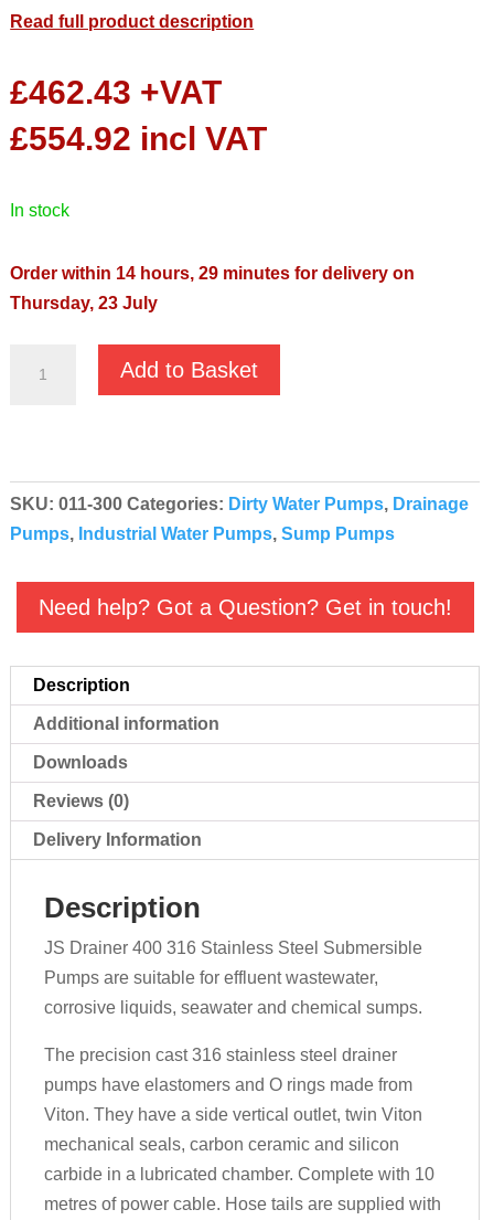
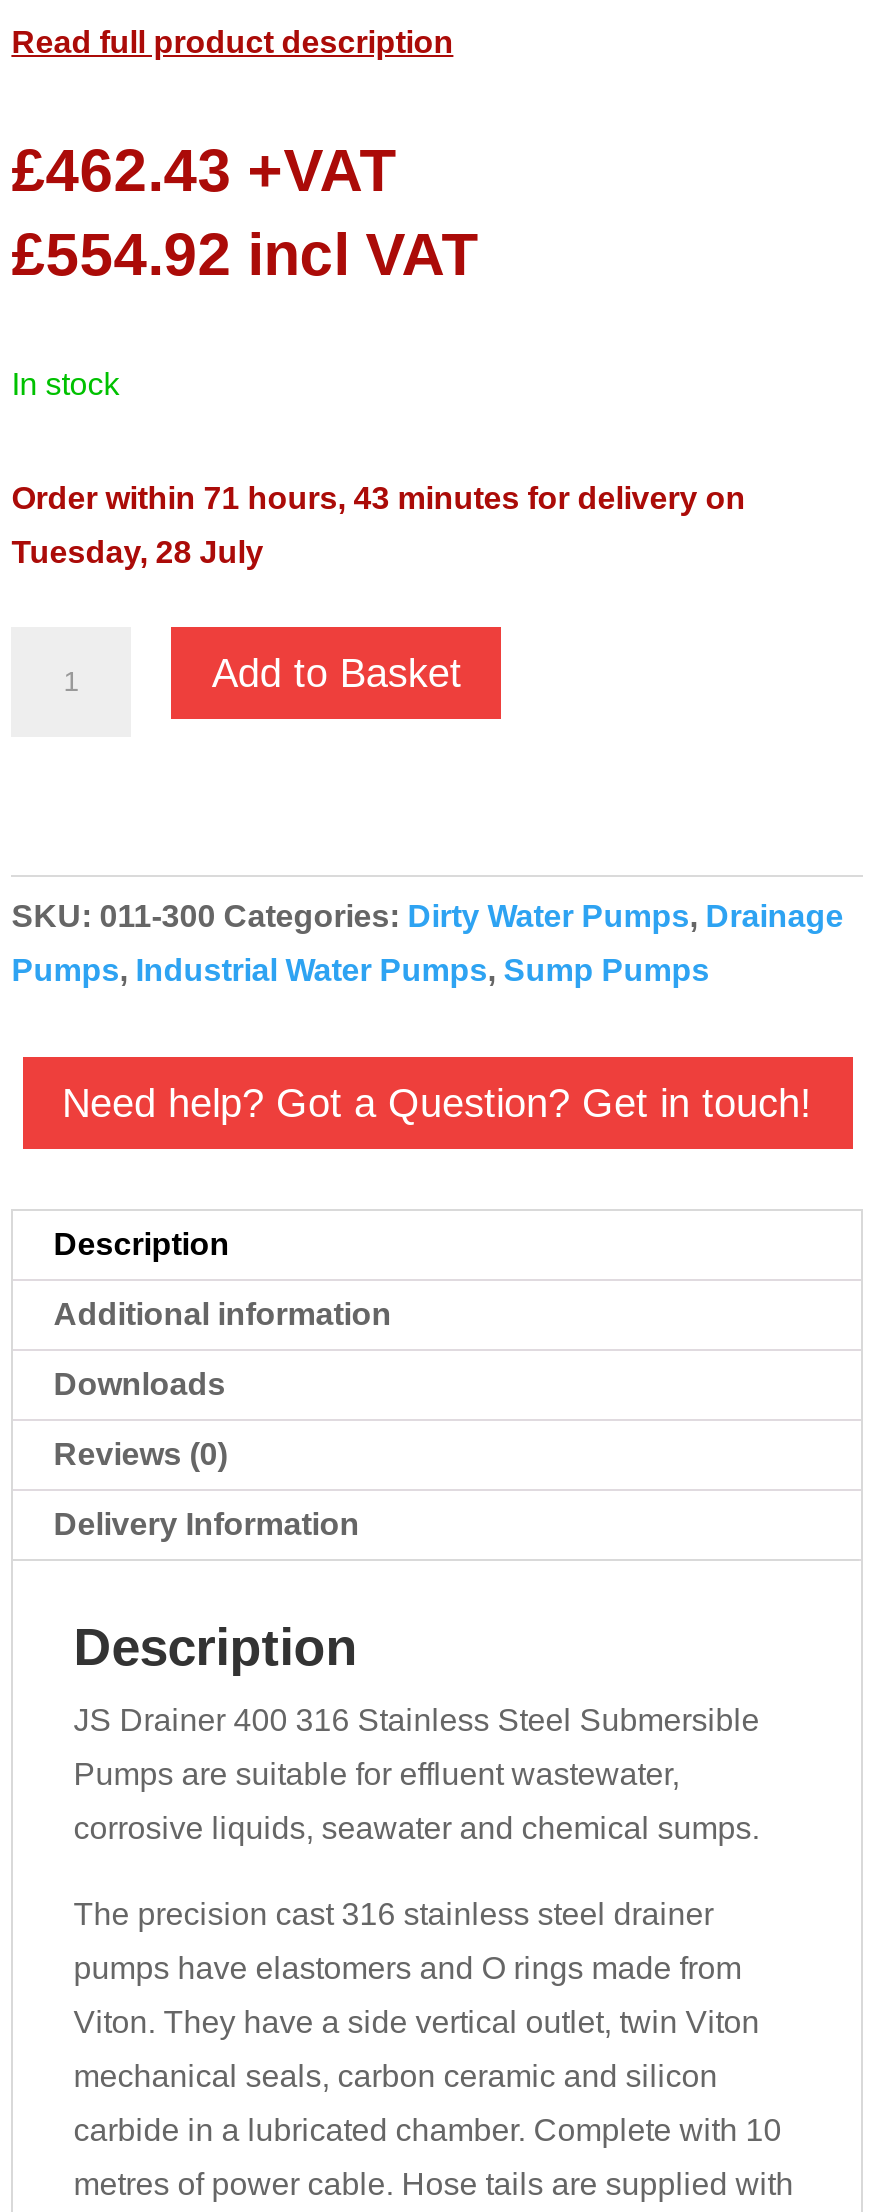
- Order within 14 hours, 29 minutes for delivery on
+ Order within 71 hours, 43 minutes for delivery on

- Thursday, 23 July
+ Tuesday, 28 July
